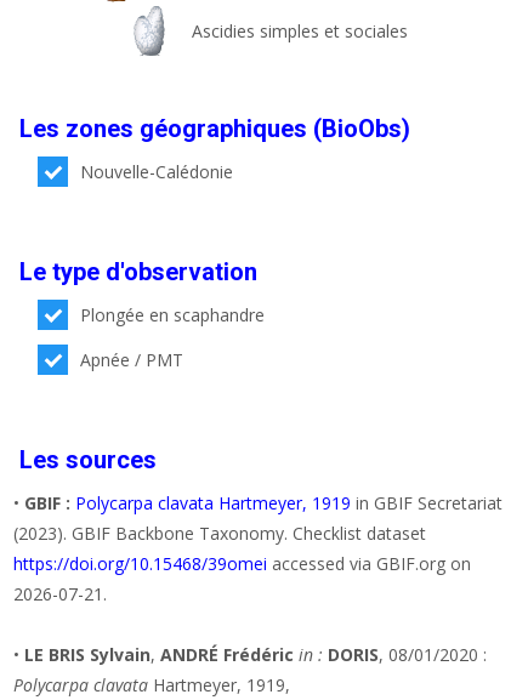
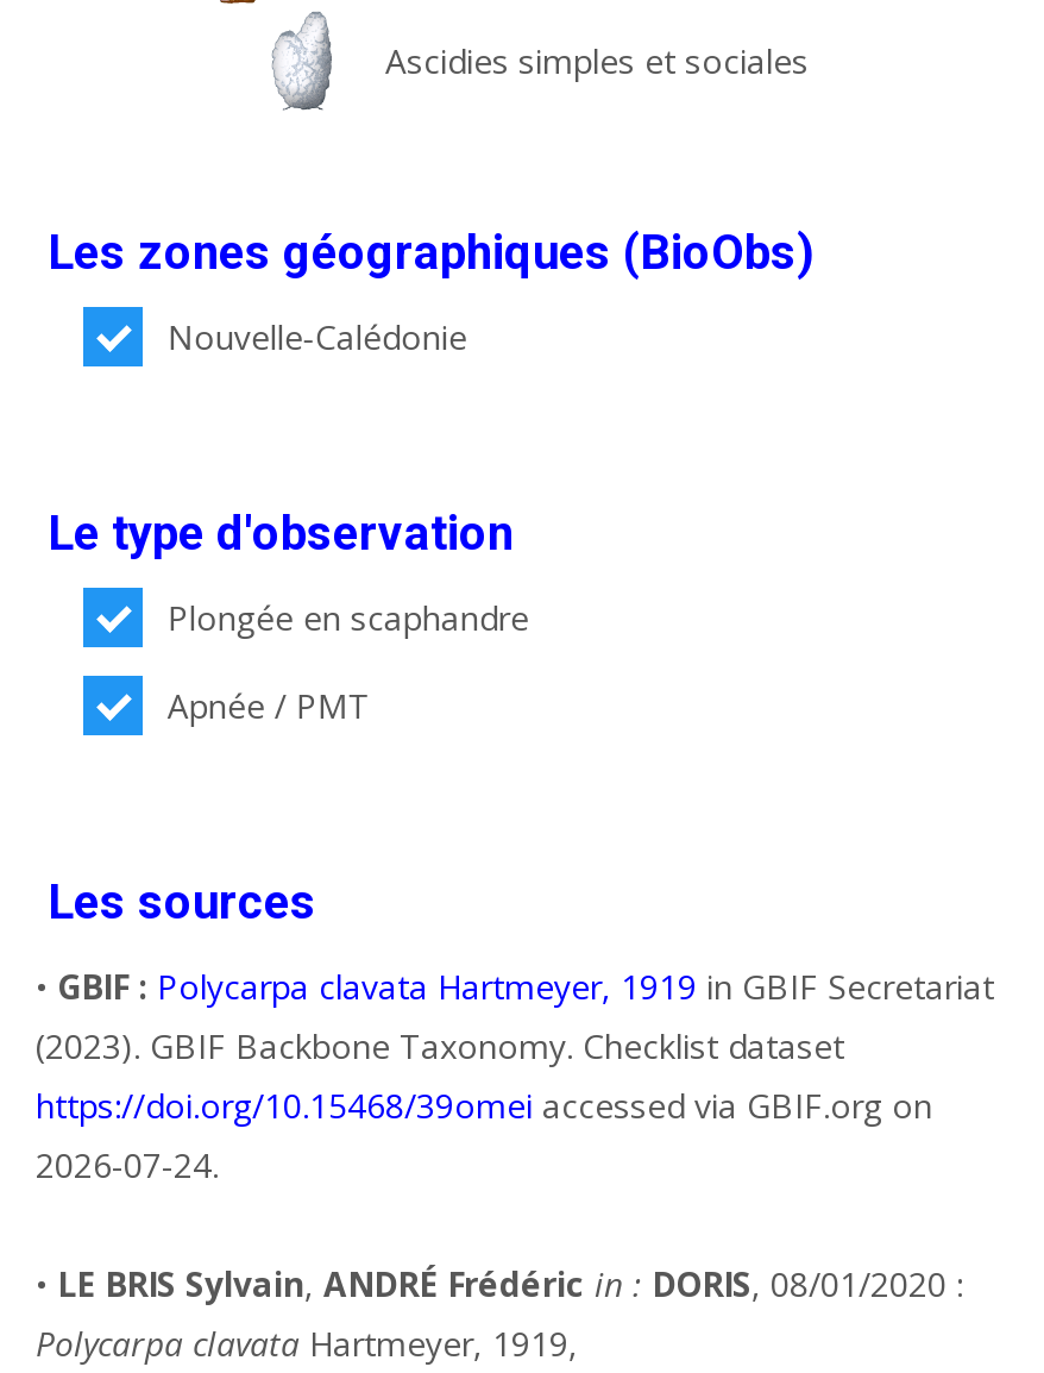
- 2026-07-21.
+ 2026-07-24.
